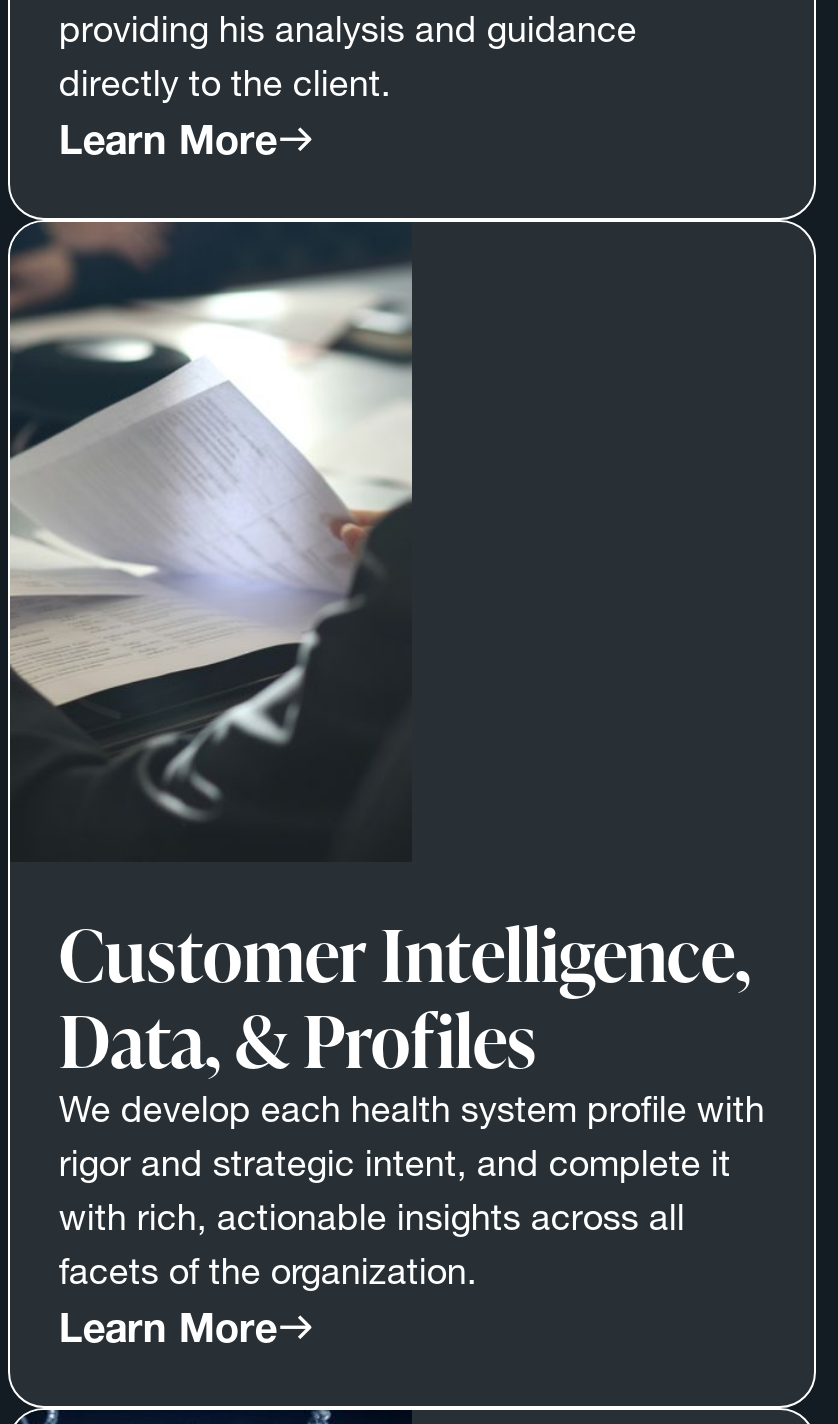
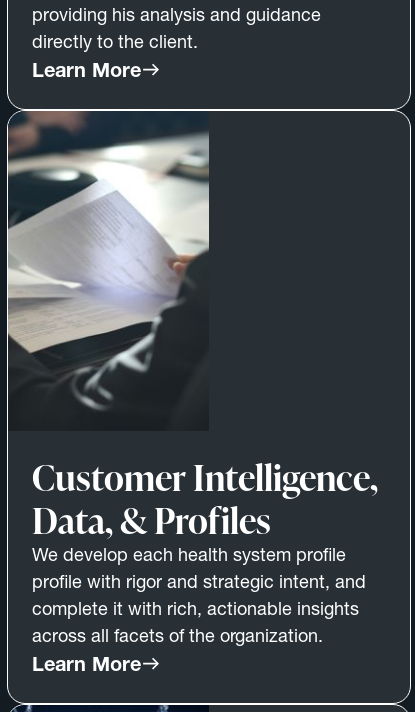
- We develop each health system profile with
- rigor and strategic intent, and complete it
- with rich, actionable insights across all
- facets of the organization.
+ We develop each health system profile
+ profile with rigor and strategic intent, and
+ complete it with rich, actionable insights
+ across all facets of the organization.
